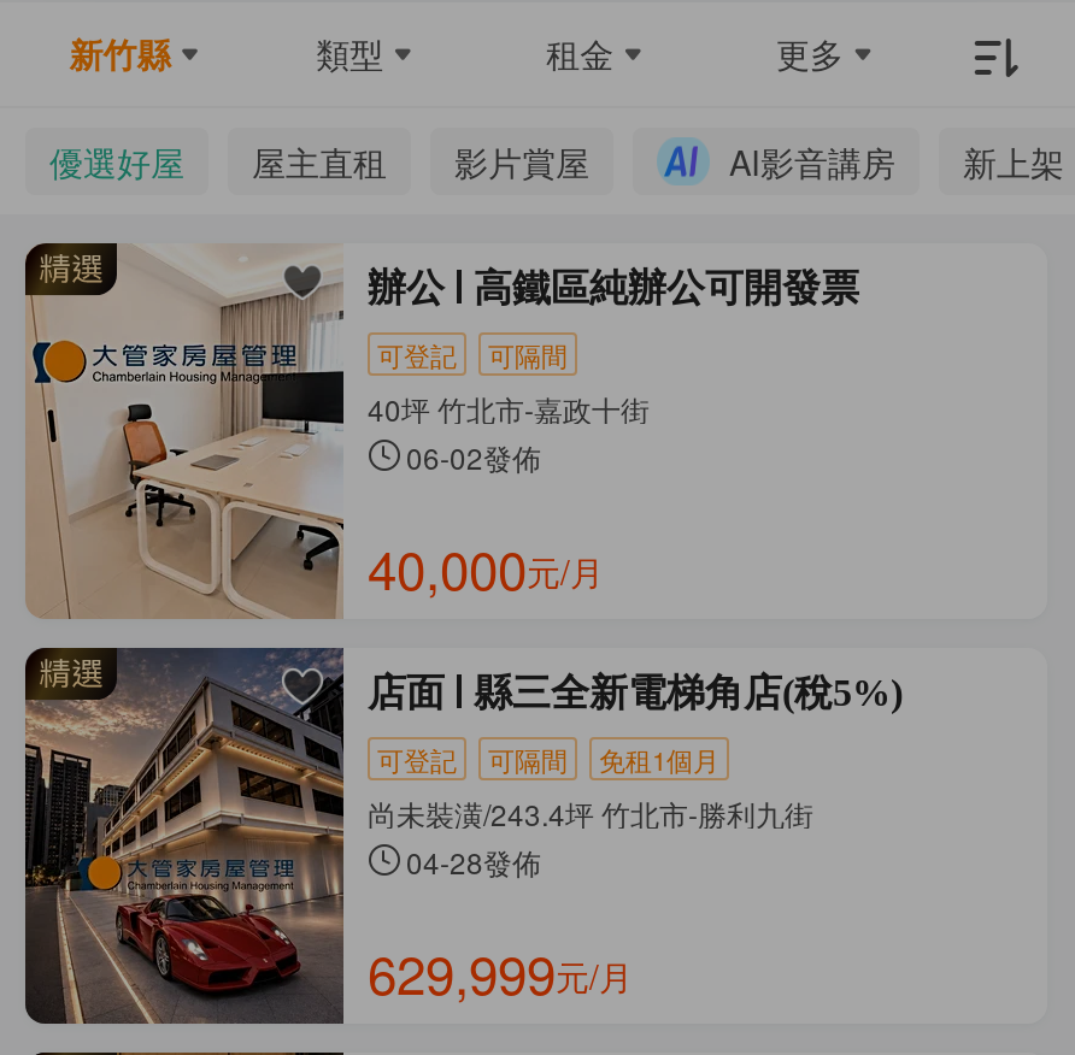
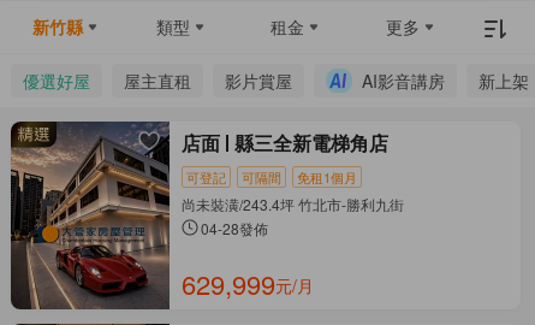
- [image]
- 辦公
- 高鐵區純辦公可開發票
- 可登記
- 可隔間
- 40坪 竹北市-嘉政十街
- 06-02發佈
- 40,000元/月

- 縣三全新電梯角店(稅5%)
+ 縣三全新電梯角店
